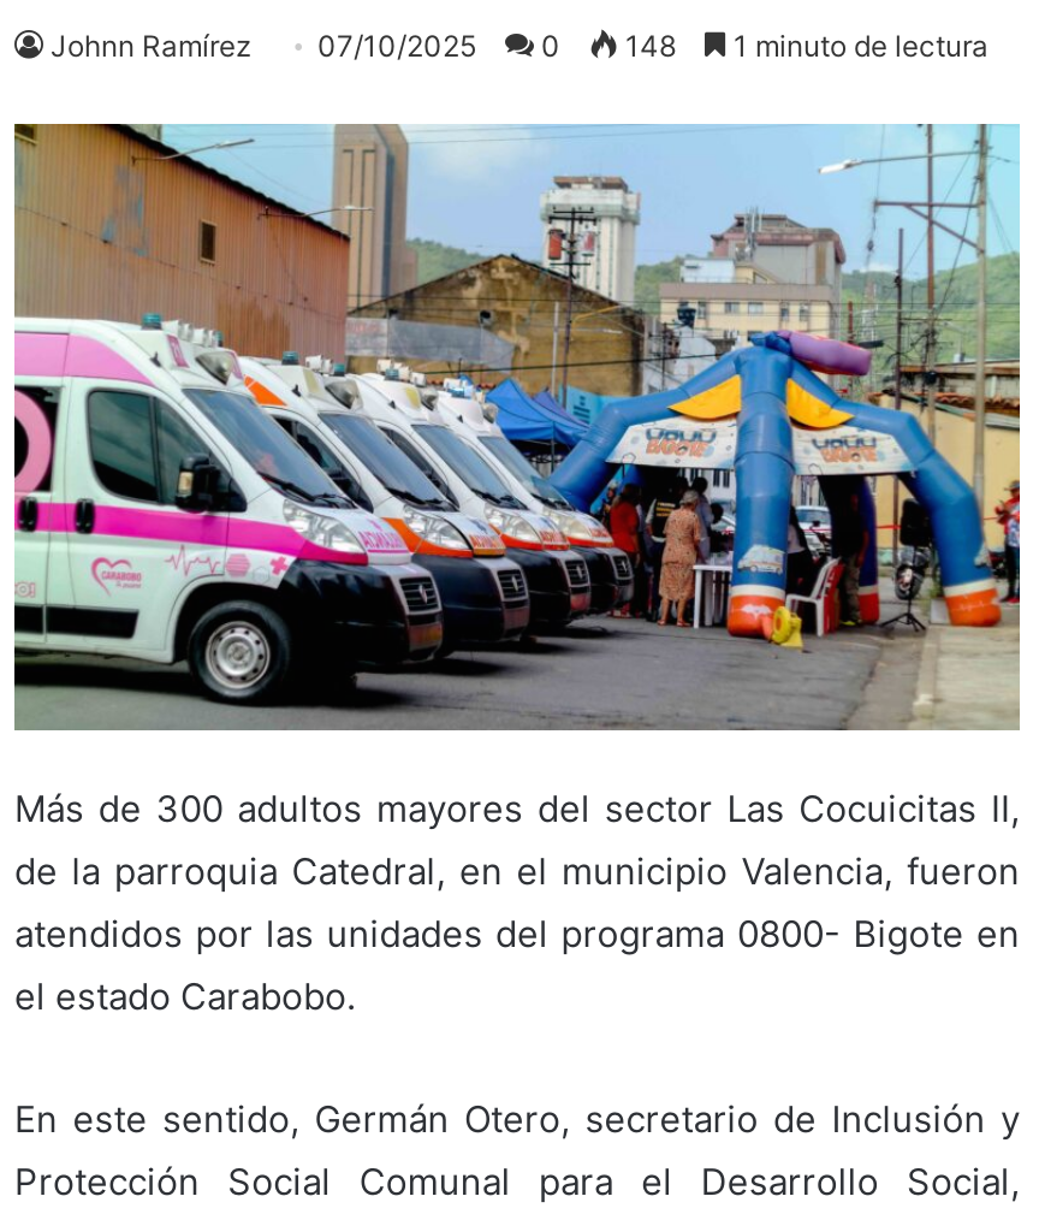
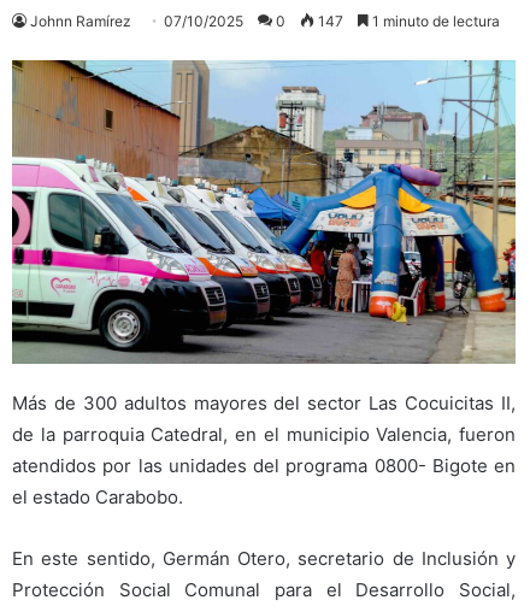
- Johnn Ramírez 07/10/2025 0 148 1 minuto de lectura
+ Johnn Ramírez 07/10/2025 0 147 1 minuto de lectura
